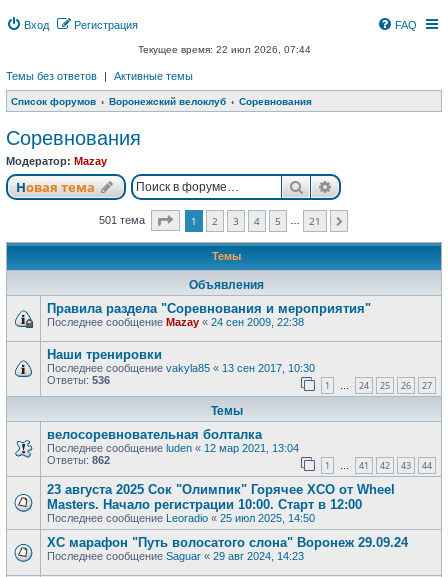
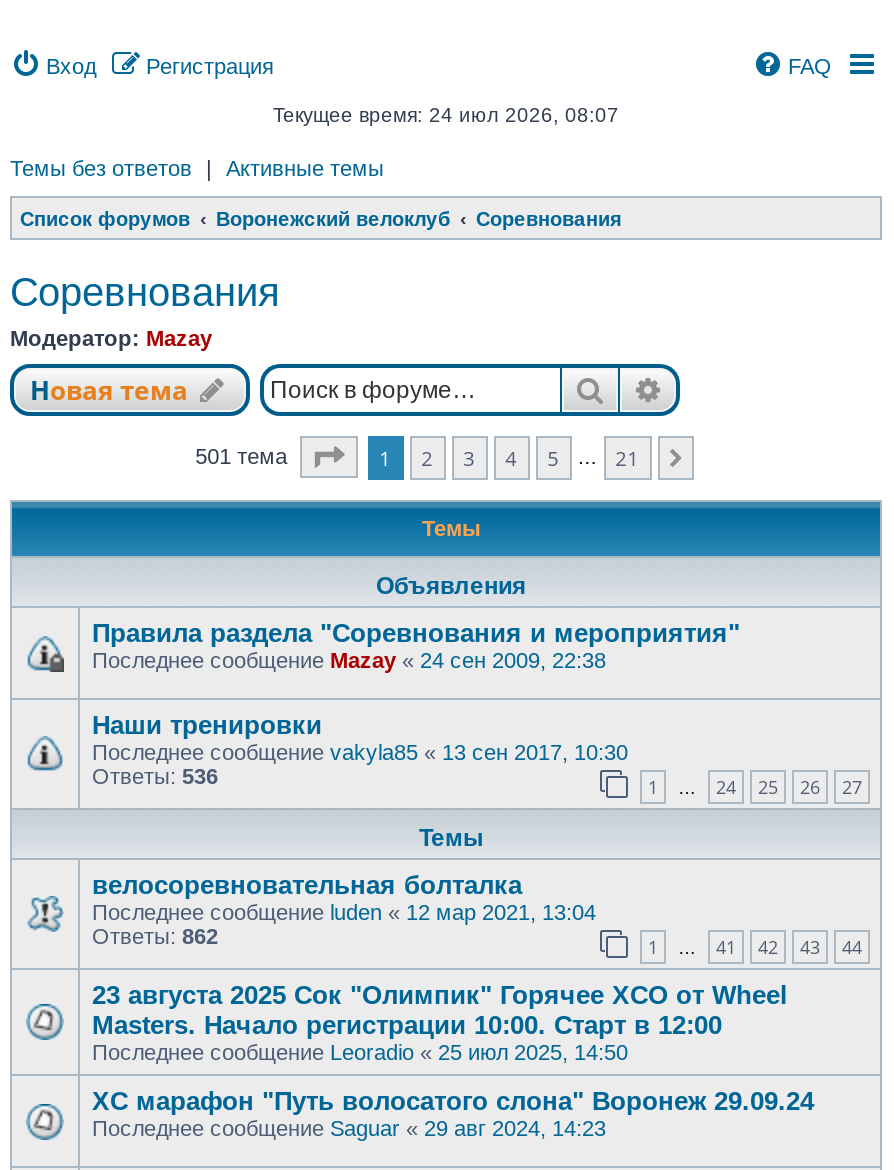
- Текущее время: 22 июл 2026, 07:44
+ Текущее время: 24 июл 2026, 08:07
